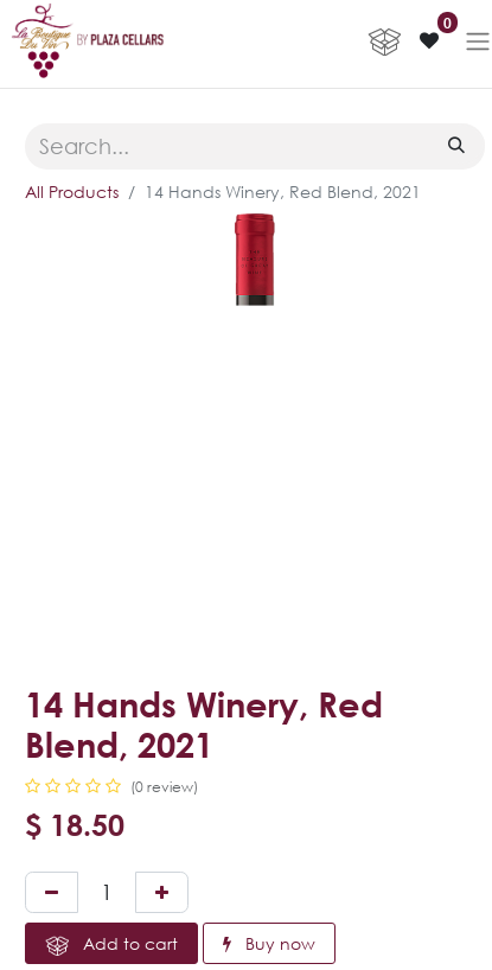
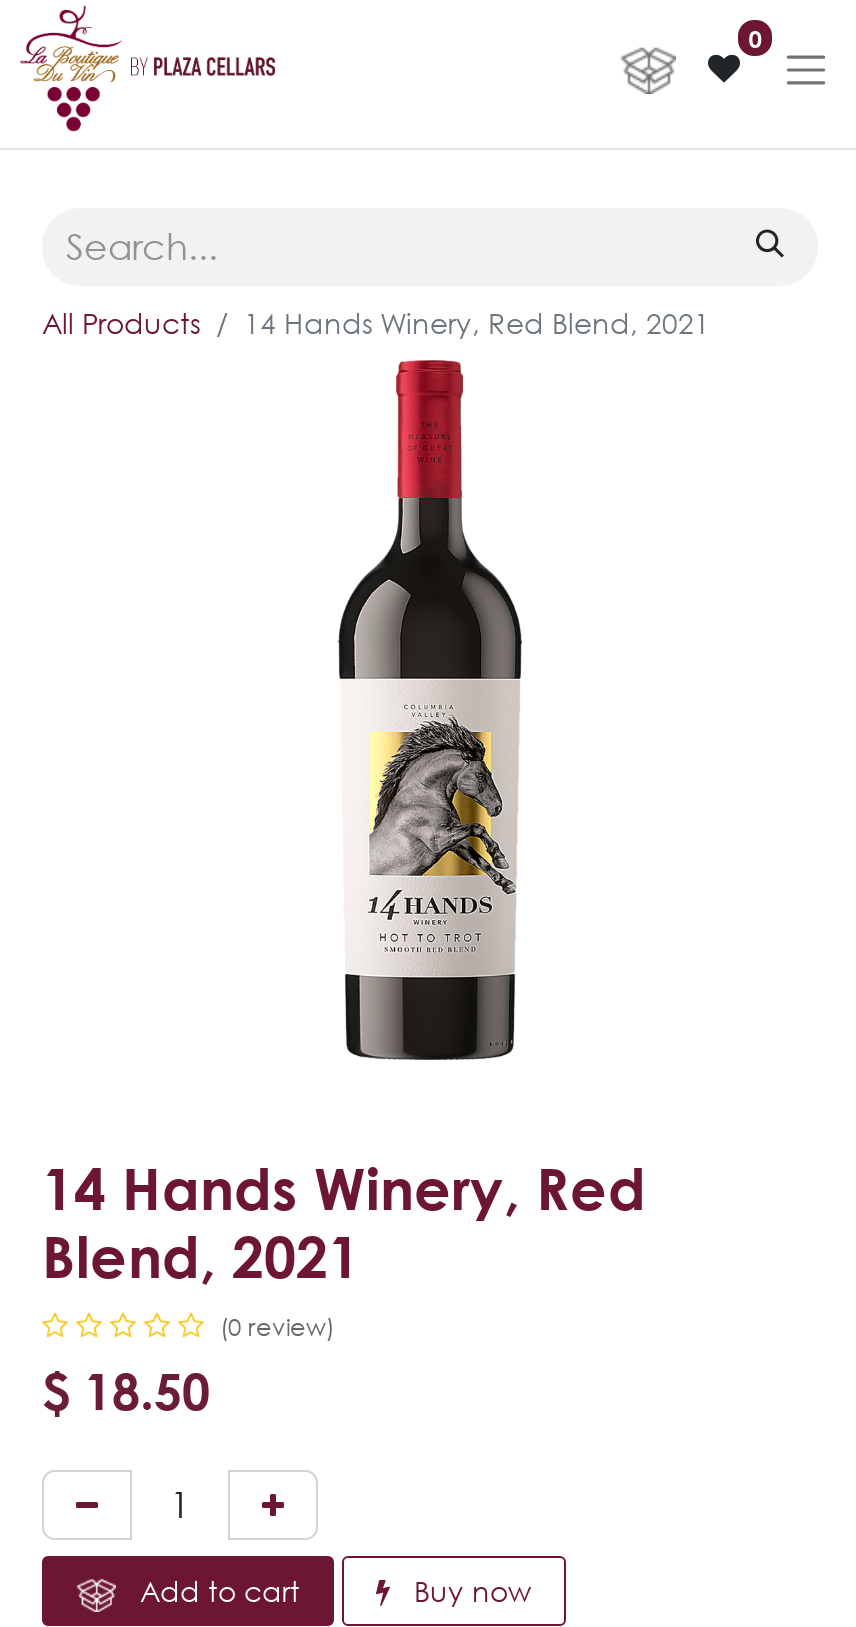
+ [image]
